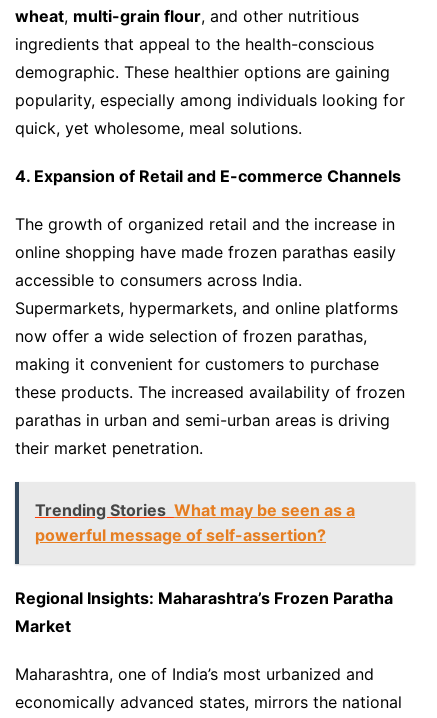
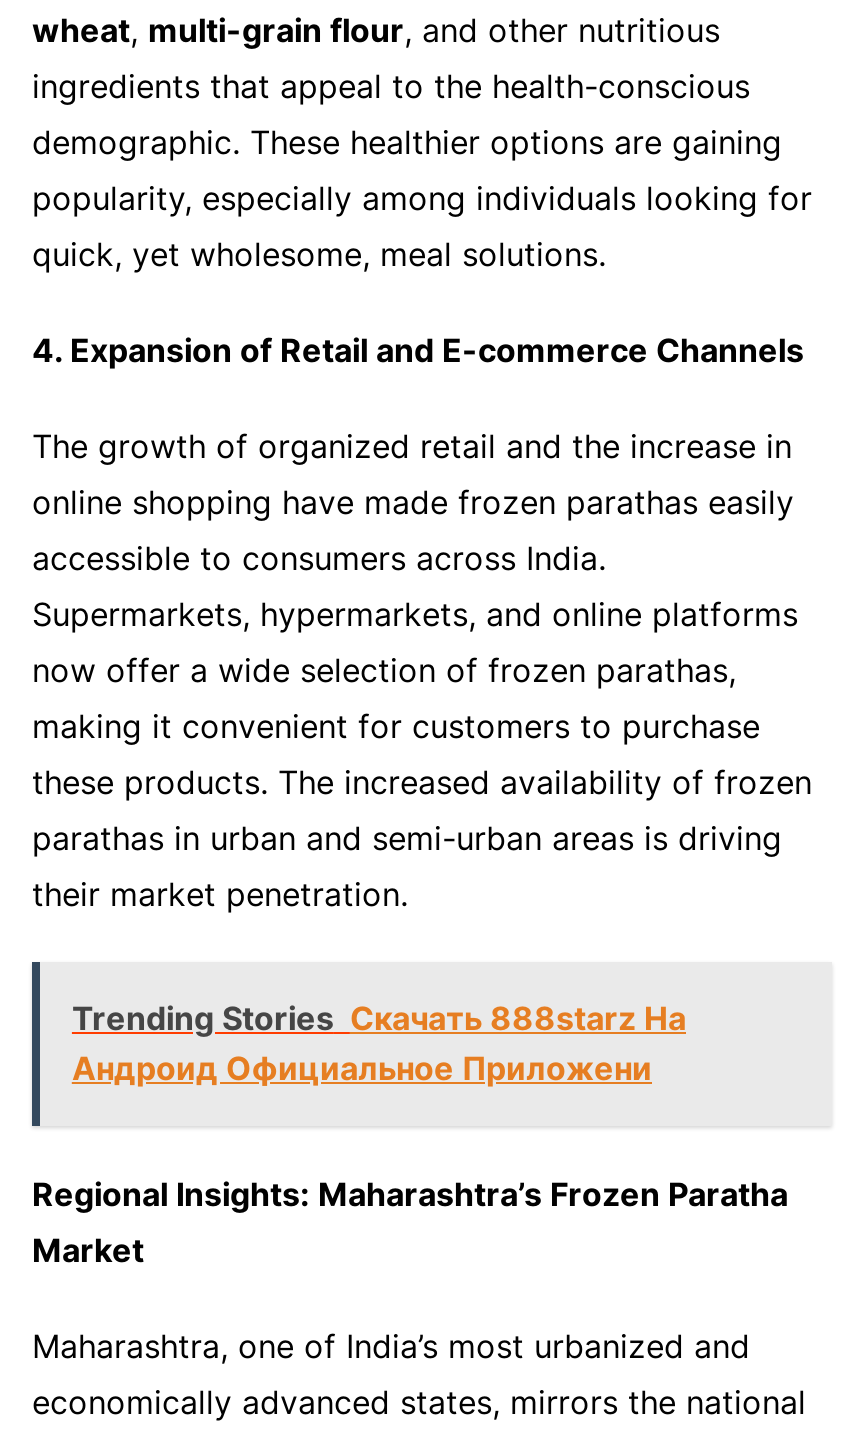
- Trending Stories What may be seen as a
- powerful message of self-assertion?
+ Trending Stories Скачать 888starz На
+ Андроид Официальное Приложени
